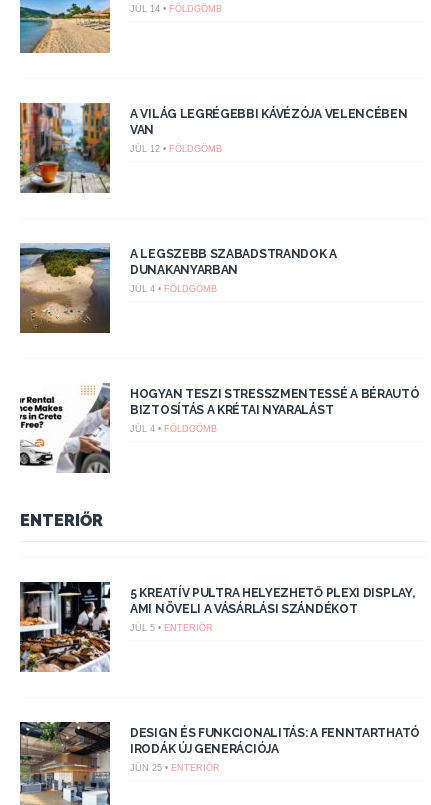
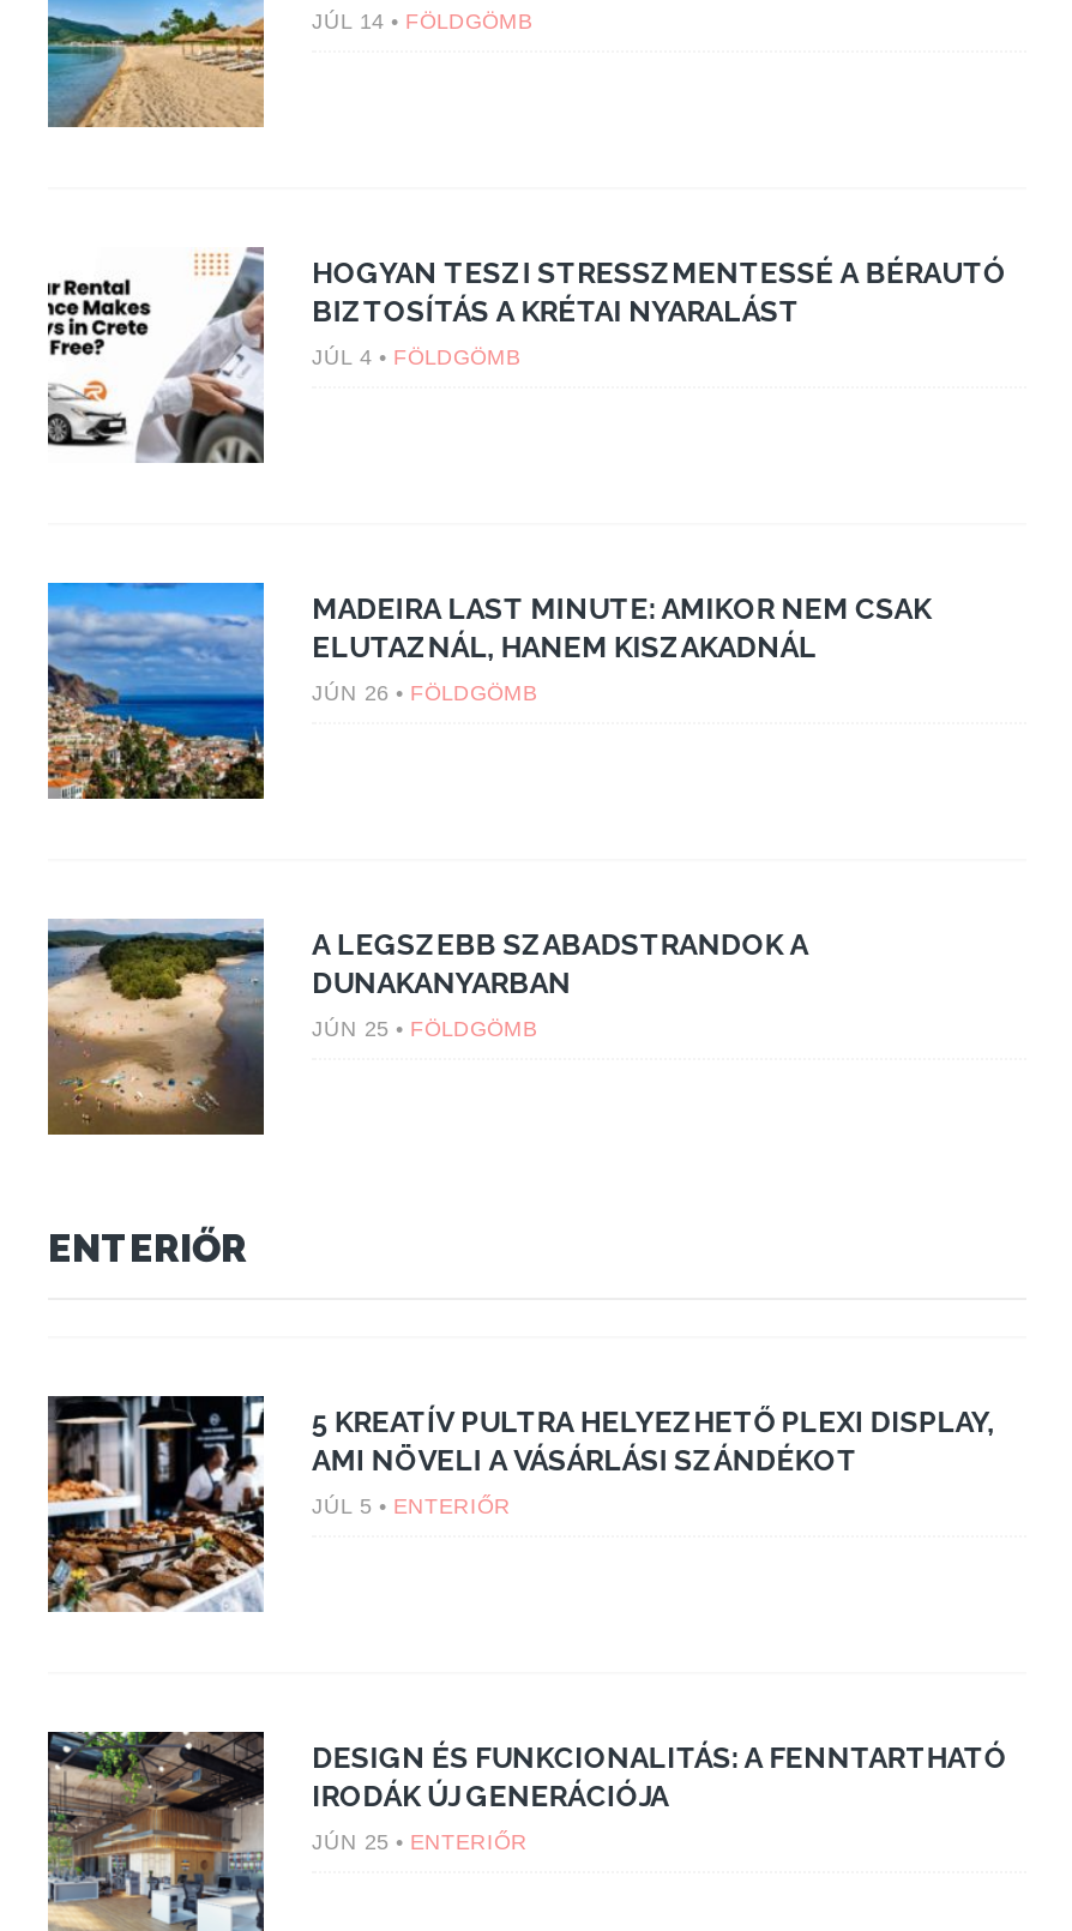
- [image]
- A VILÁG LEGRÉGEBBI KÁVÉZÓJA VELENCÉBEN
- VAN
- JÚL 12 • FÖLDGÖMB

moved down: [image] | A LEGSZEBB SZABADSTRANDOK A | DUNAKANYARBAN

- JÚL 4 • FÖLDGÖMB

moved up: [image] | HOGYAN TESZI STRESSZMENTESSÉ A BÉRAUTÓ | BIZTOSÍTÁS A KRÉTAI NYARALÁST | JÚL 4 • FÖLDGÖMB

+ [image]
+ MADEIRA LAST MINUTE: AMIKOR NEM CSAK
+ ELUTAZNÁL, HANEM KISZAKADNÁL
+ JÚN 26 • FÖLDGÖMB

+ JÚN 25 • FÖLDGÖMB
